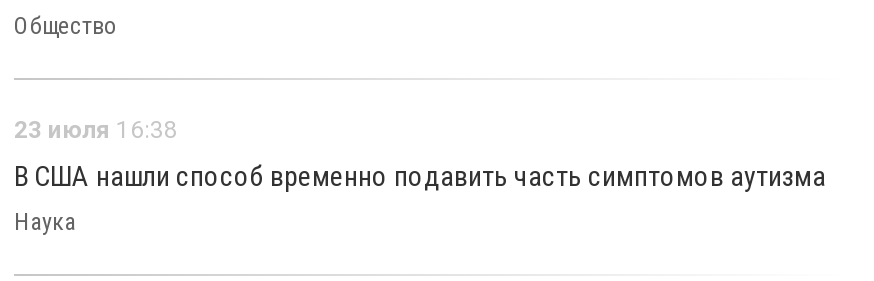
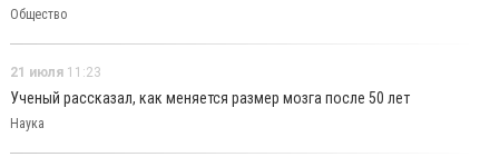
- 23 июля 16:38
+ 21 июля 11:23

- В США нашли способ временно подавить часть симптомов аутизма
+ Ученый рассказал, как меняется размер мозга после 50 лет
